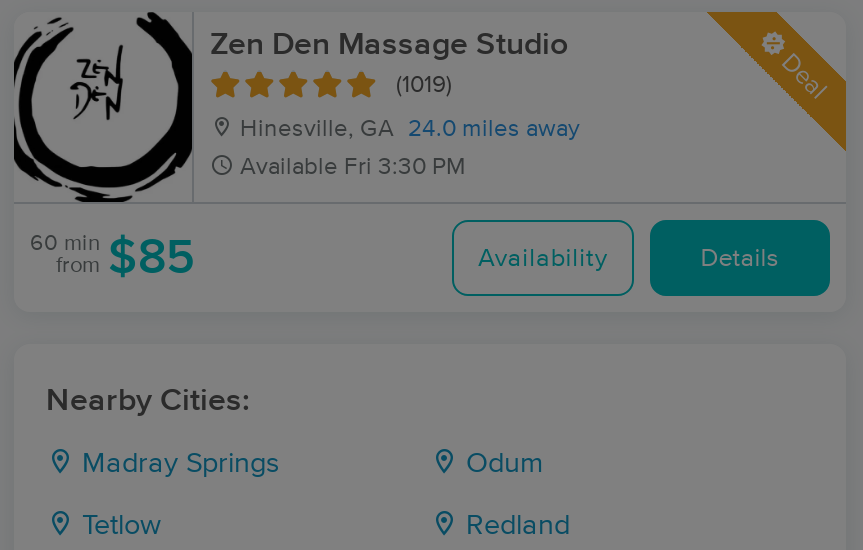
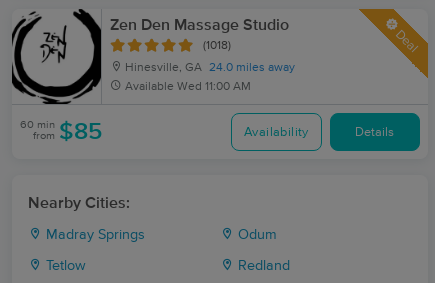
- (1019)
+ (1018)

- Available Fri 3:30 PM
+ Available Wed 11:00 AM
